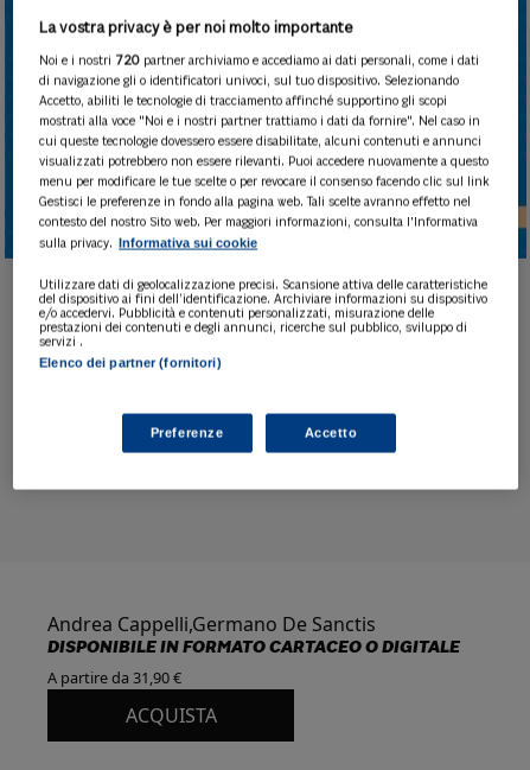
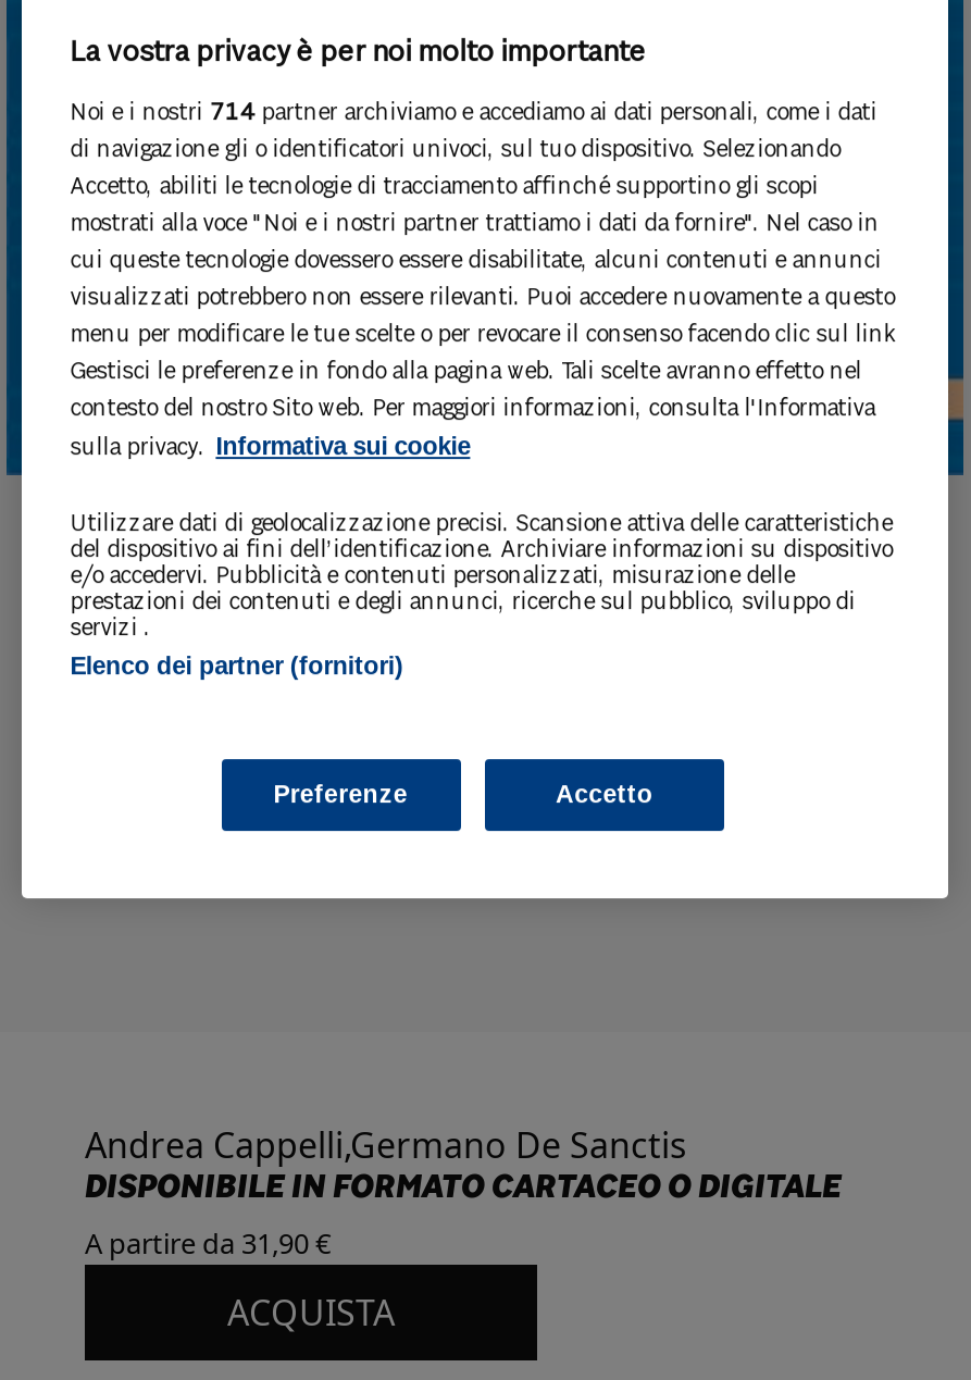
- Noi e i nostri 720 partner archiviamo e accediamo ai dati personali, come i dati
+ Noi e i nostri 714 partner archiviamo e accediamo ai dati personali, come i dati
